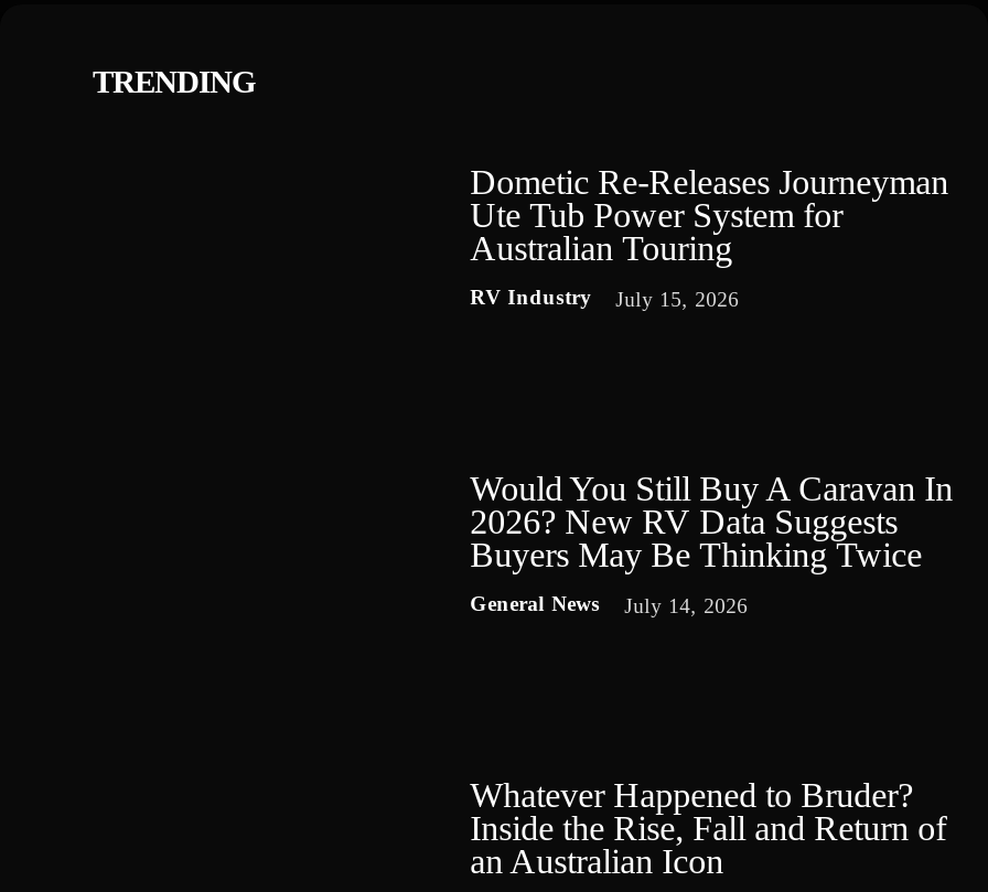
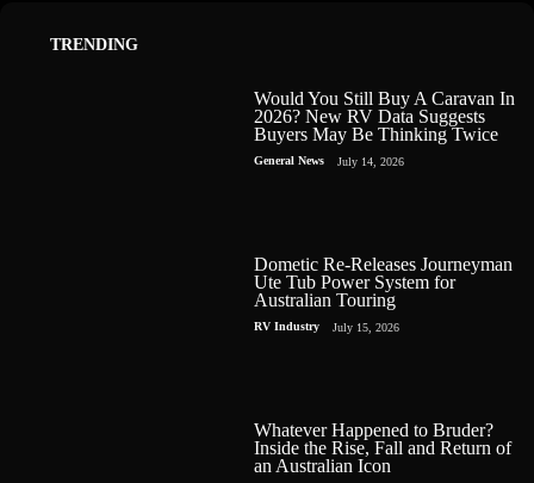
moved down: Dometic Re-Releases Journeyman | Ute Tub Power System for | Australian Touring | RV Industry | July 15, 2026

moved up: Would You Still Buy A Caravan In | 2026? New RV Data Suggests | Buyers May Be Thinking Twice | General News | July 14, 2026
